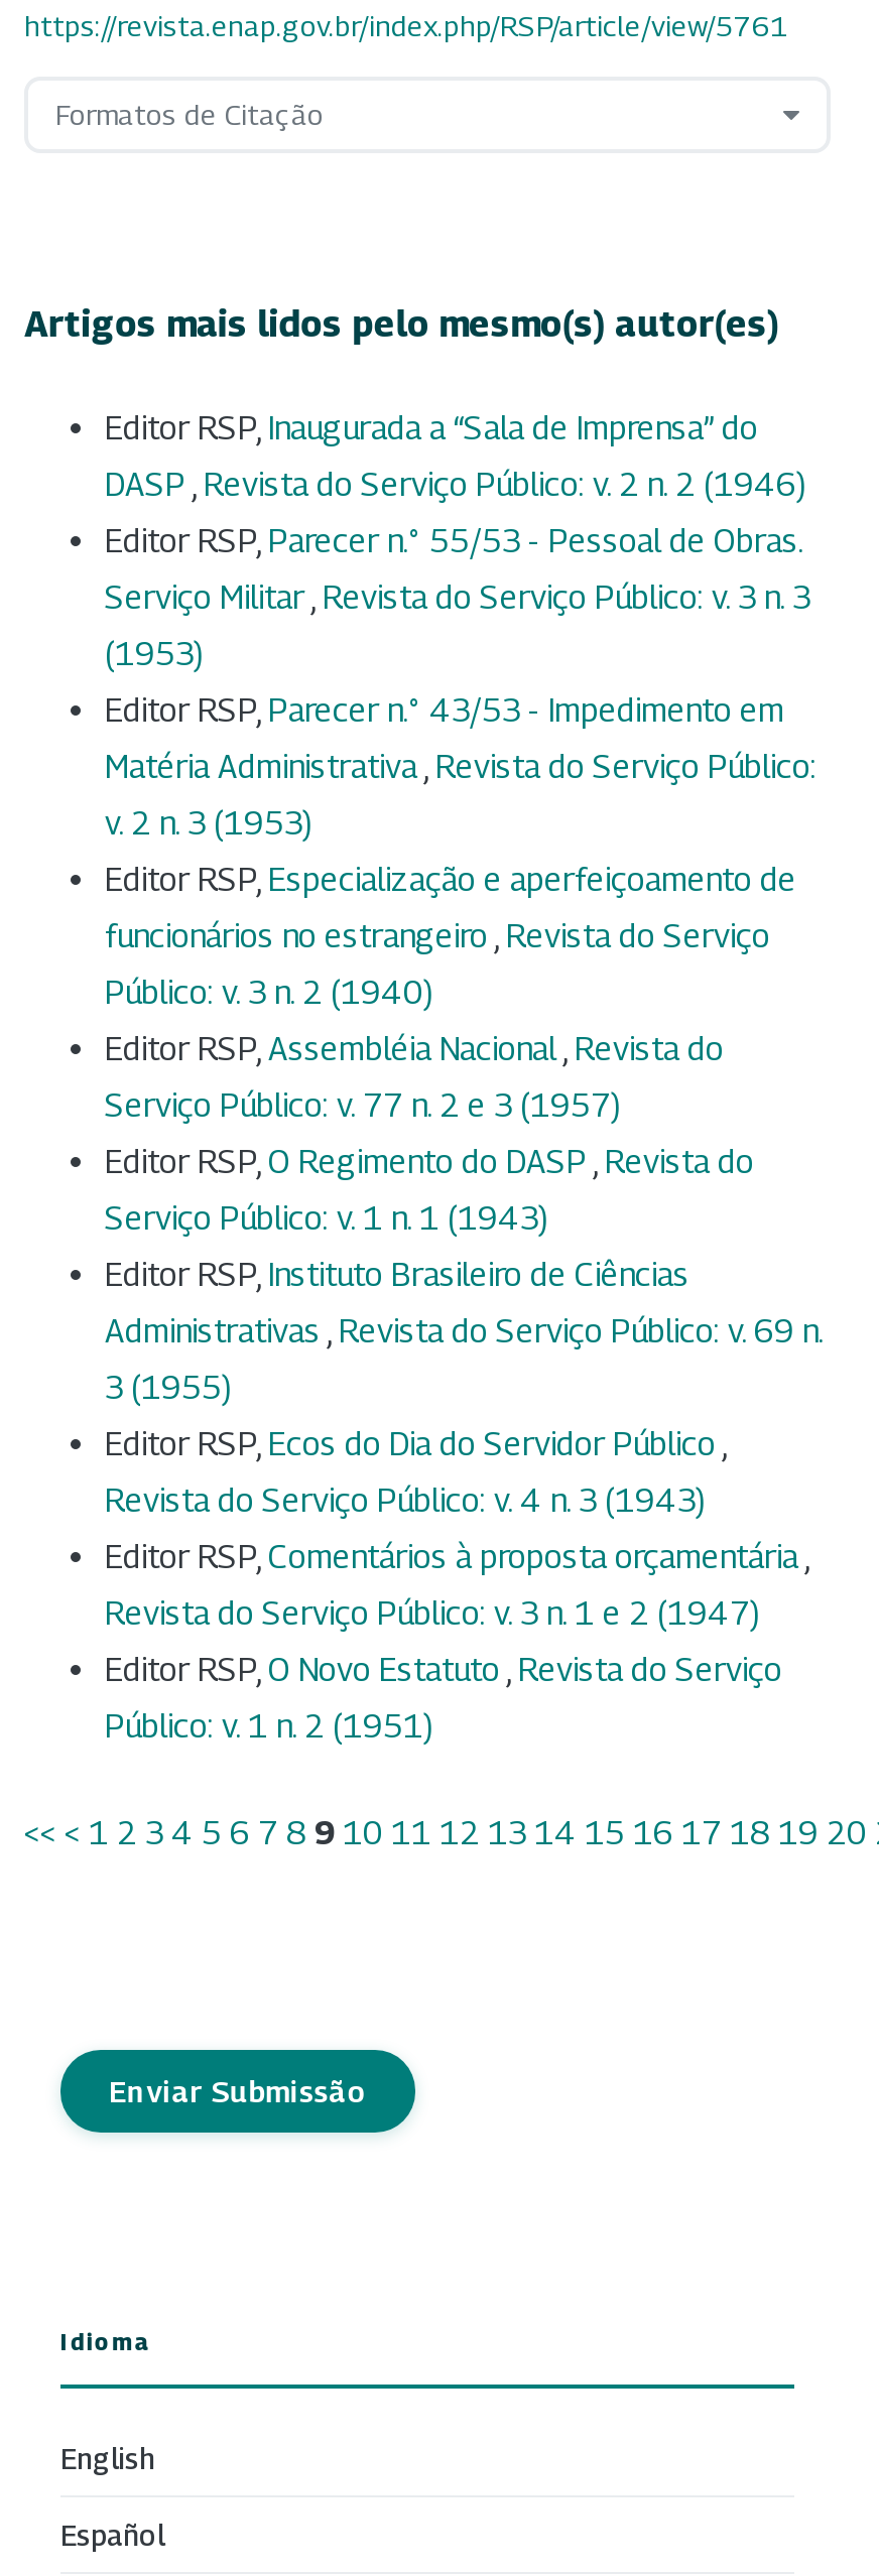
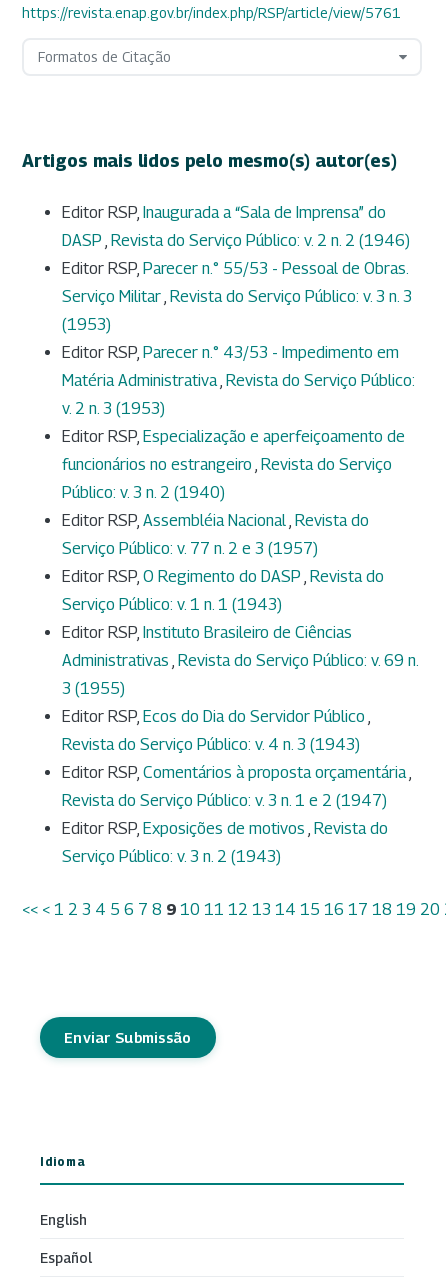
- Editor RSP, O Novo Estatuto, Revista do Serviço
+ Editor RSP, Exposições de motivos, Revista do

- Público: v. 1 n. 2 (1951)
+ Serviço Público: v. 3 n. 2 (1943)
